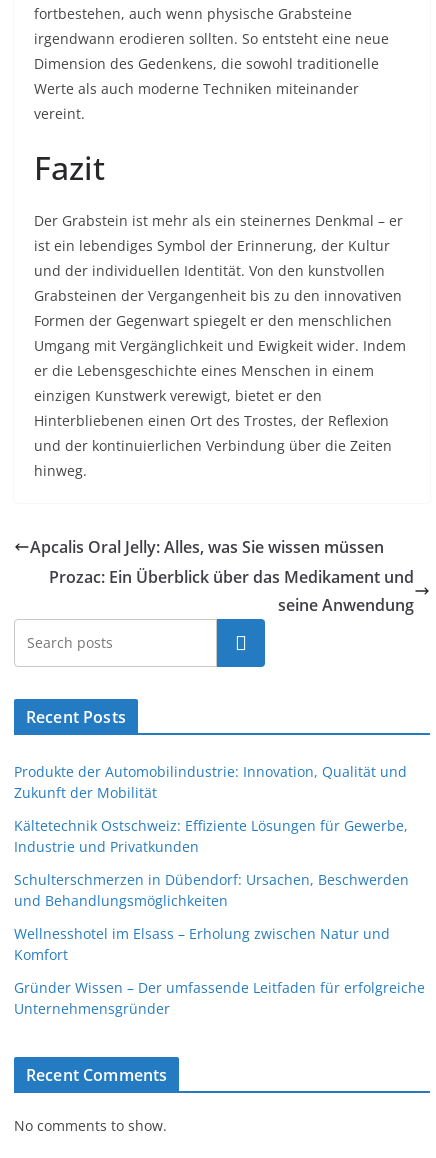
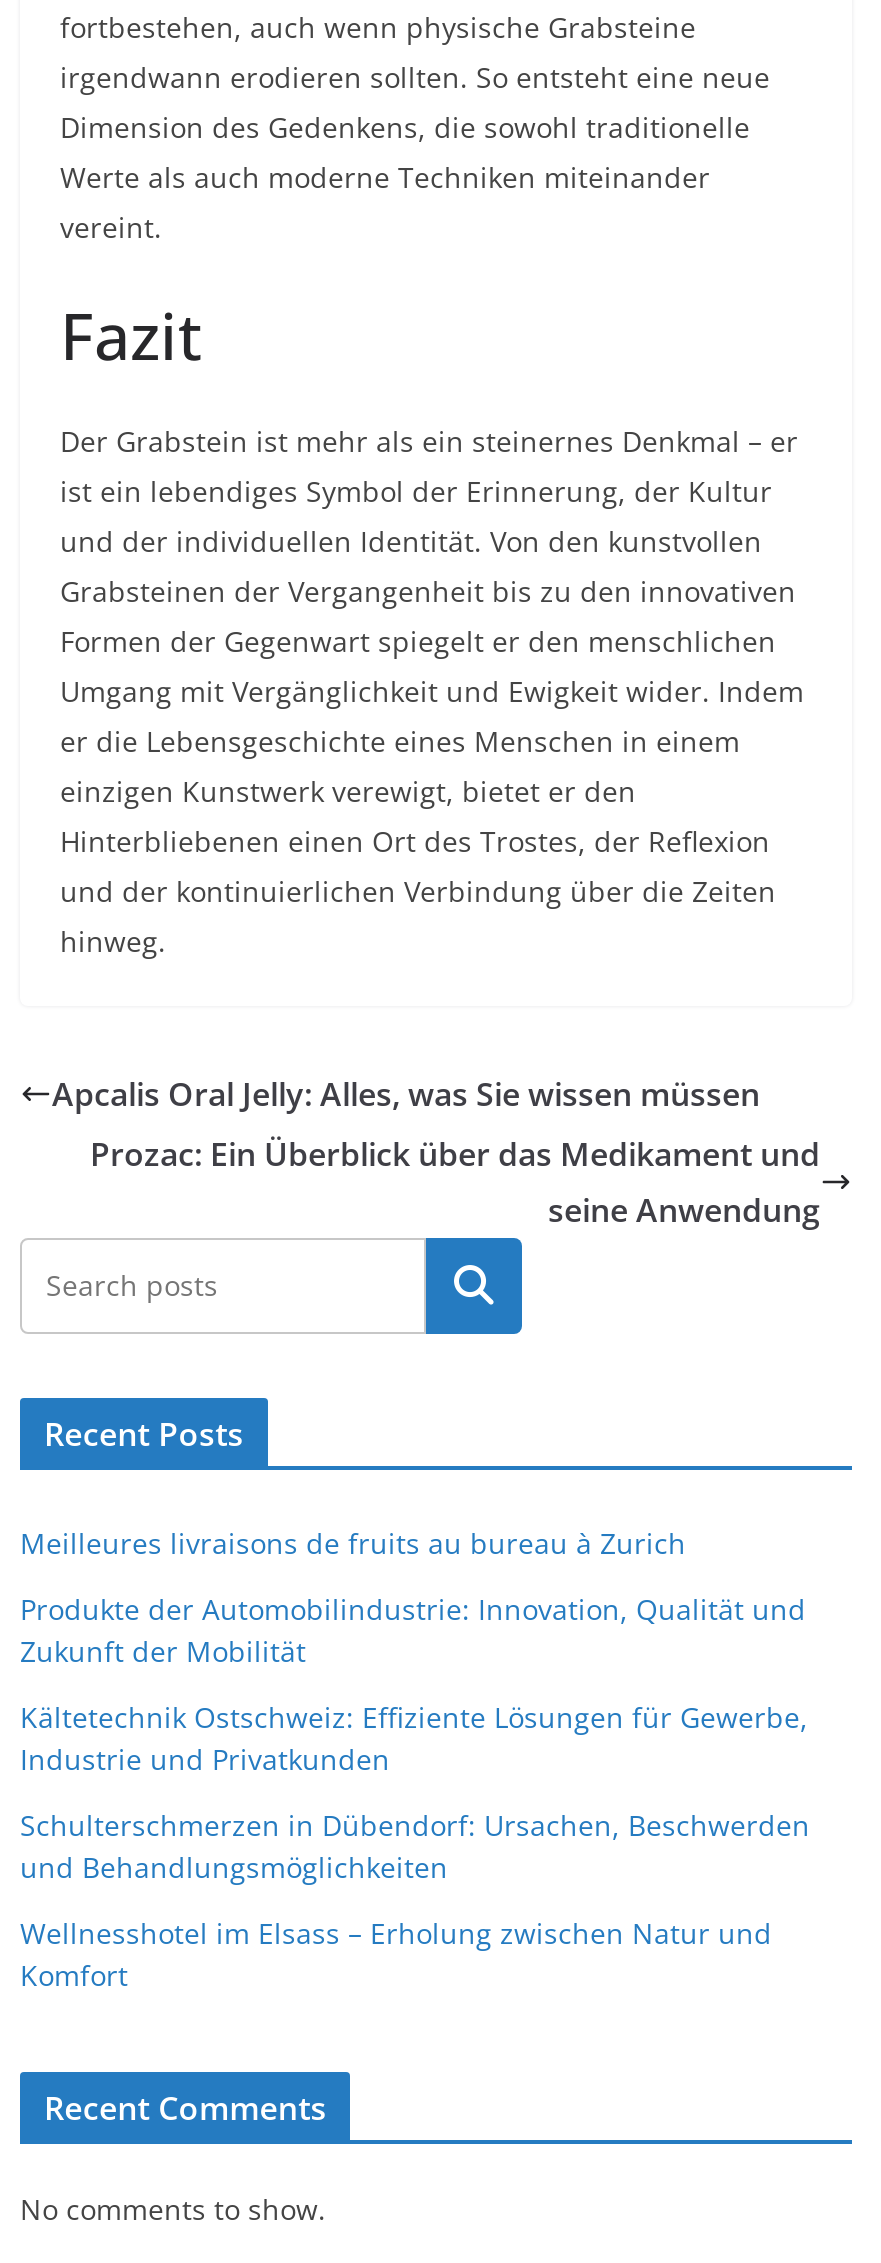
+ Meilleures livraisons de fruits au bureau à Zurich

moved down: Produkte der Automobilindustrie: Innovation, Qualität und | Zukunft der Mobilität | Kältetechnik Ostschweiz: Effiziente Lösungen für Gewerbe, | Industrie und Privatkunden | Schulterschmerzen in Dübendorf: Ursachen, Beschwerden | und Behandlungsmöglichkeiten | Wellnesshotel im Elsass – Erholung zwischen Natur und | Komfort

- Gründer Wissen – Der umfassende Leitfaden für erfolgreiche
- Unternehmensgründer
